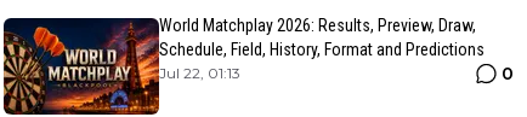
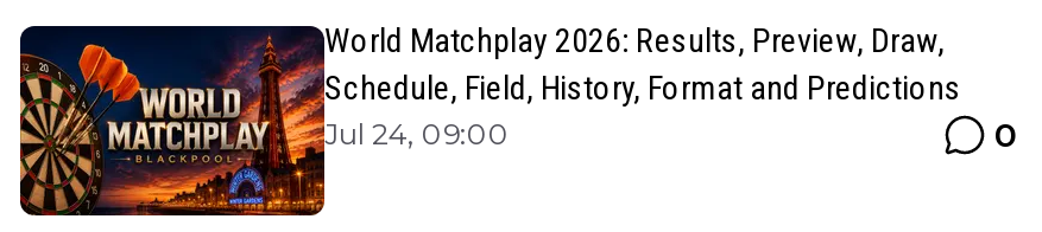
- Jul 22, 01:13
+ Jul 24, 09:00
